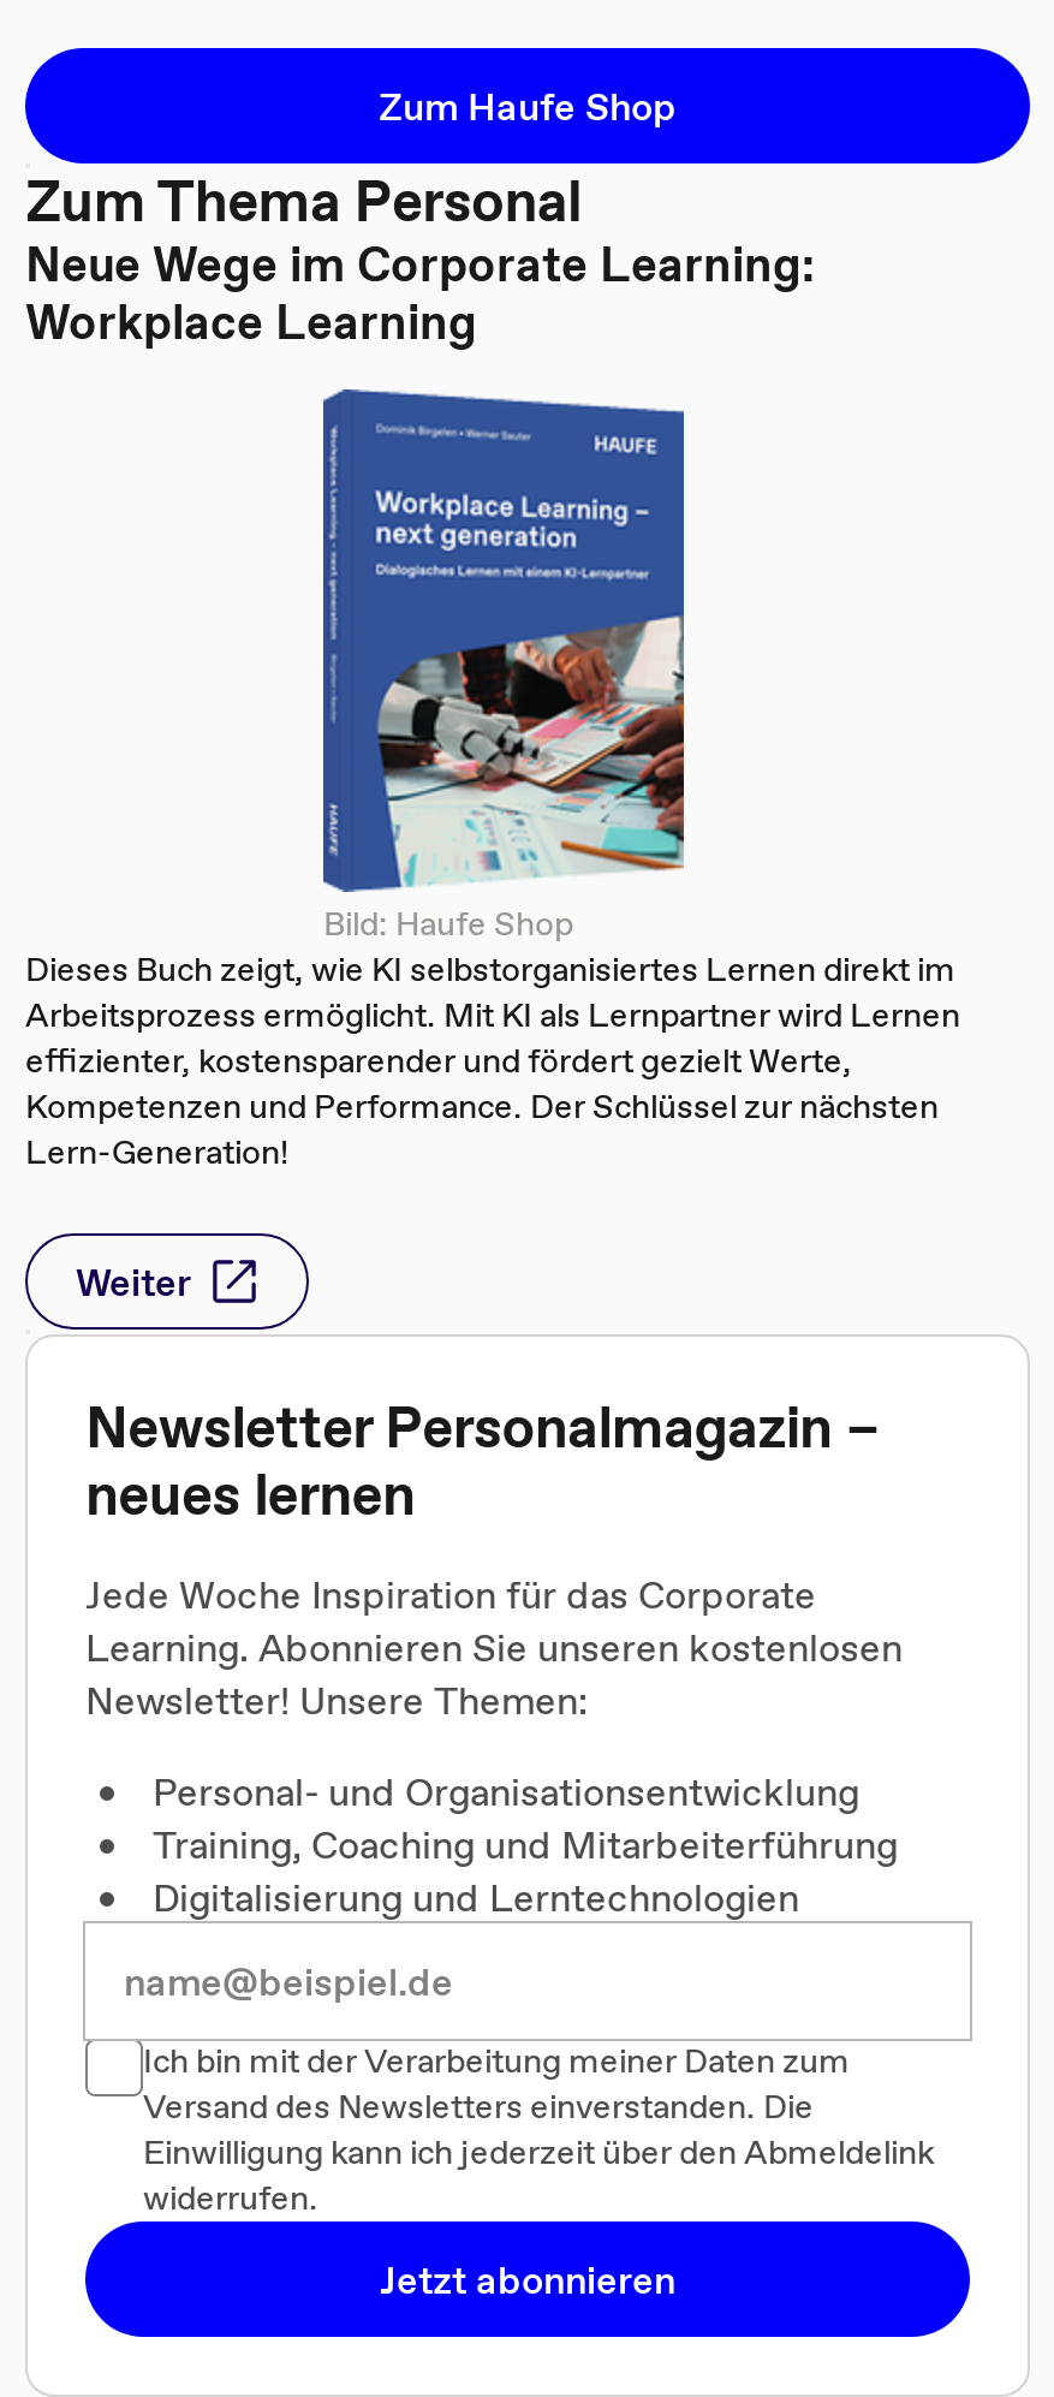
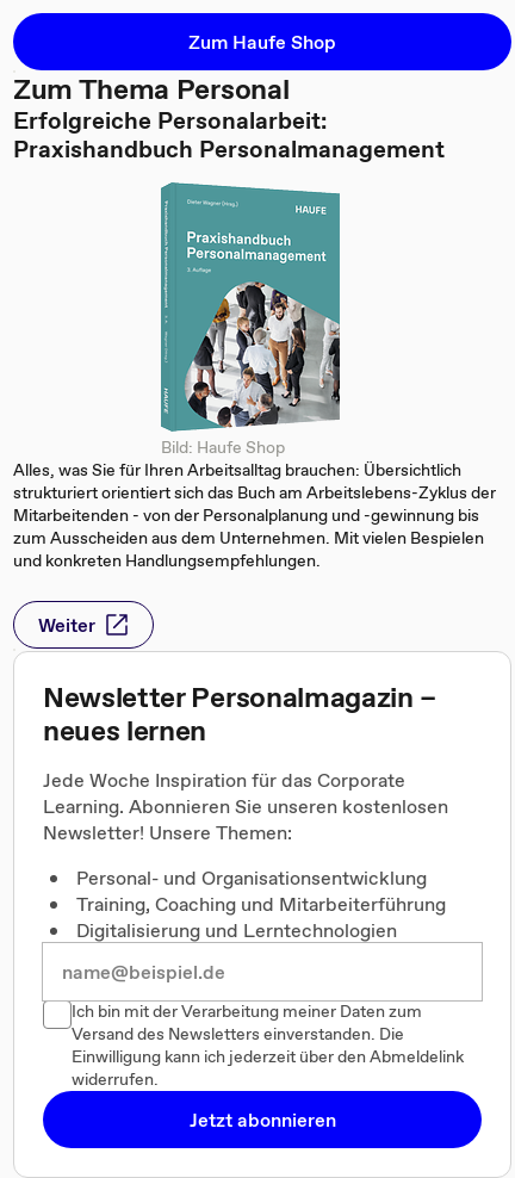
- Neue Wege im Corporate Learning:
- Workplace Learning
+ Erfolgreiche Personalarbeit:
+ Praxishandbuch Personalmanagement

- [image]
- Dieses Buch zeigt, wie KI selbstorganisiertes Lernen direkt im
- Arbeitsprozess ermöglicht. Mit KI als Lernpartner wird Lernen
- effizienter, kostensparender und fördert gezielt Werte,
- Kompetenzen und Performance. Der Schlüssel zur nächsten
- Lern-Generation!
+ [image]
+ Alles, was Sie für Ihren Arbeitsalltag brauchen: Übersichtlich
+ strukturiert orientiert sich das Buch am Arbeitslebens-Zyklus der
+ Mitarbeitenden - von der Personalplanung und -gewinnung bis
+ zum Ausscheiden aus dem Unternehmen. Mit vielen Bespielen
+ und konkreten Handlungsempfehlungen.
